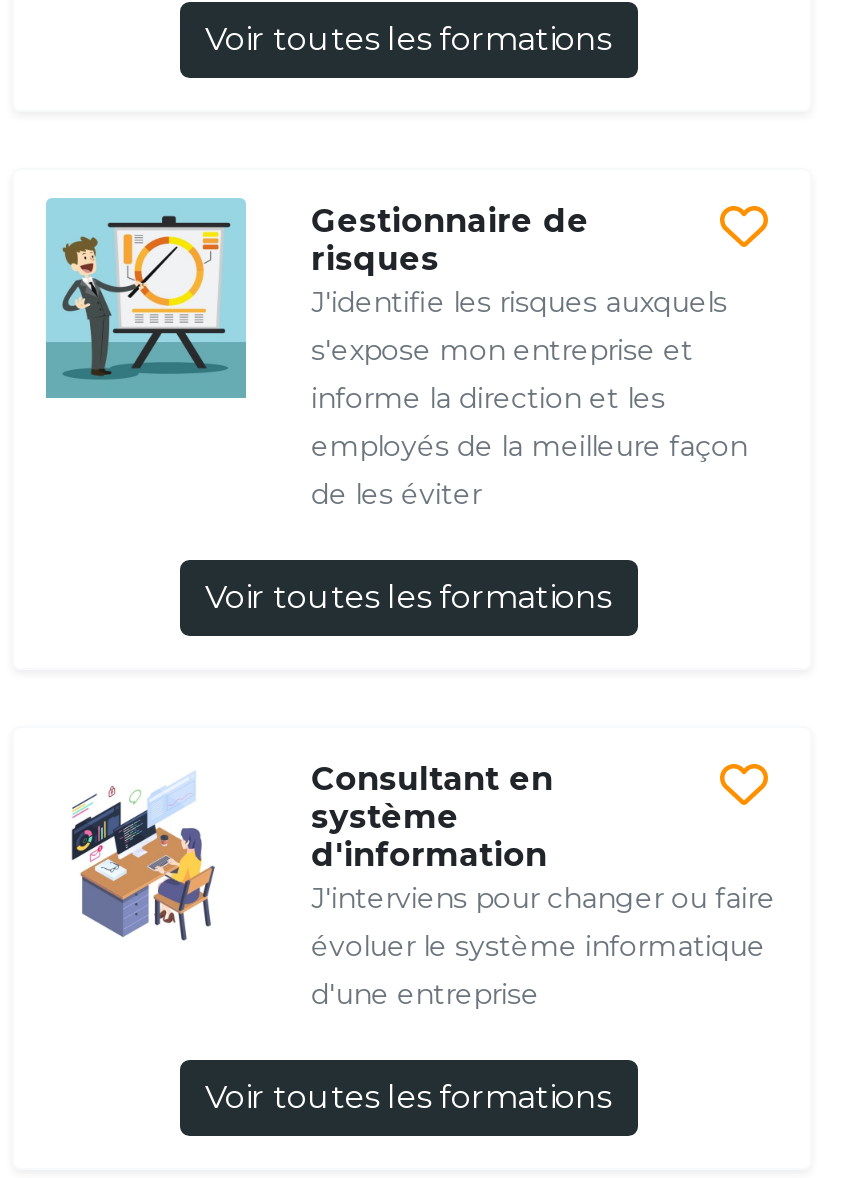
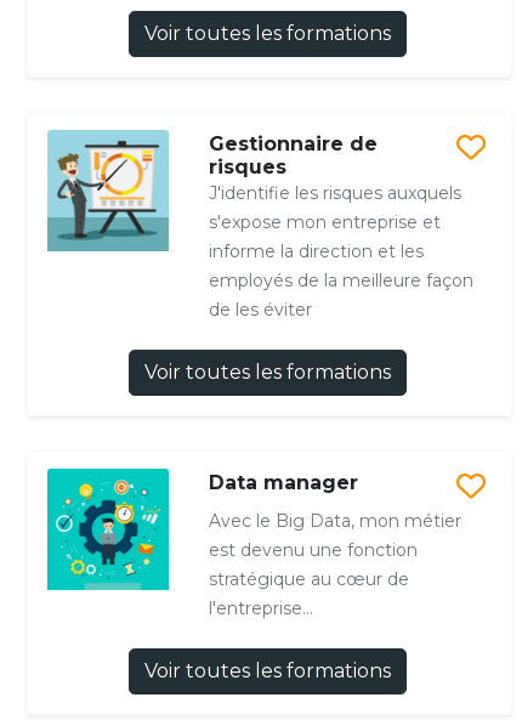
- [image]
- Consultant en
- système
- d'information
- J'interviens pour changer ou faire
- évoluer le système informatique
- d'une entreprise
+ [image]
+ Data manager
+ Avec le Big Data, mon métier
+ est devenu une fonction
+ stratégique au cœur de
+ l'entreprise...
